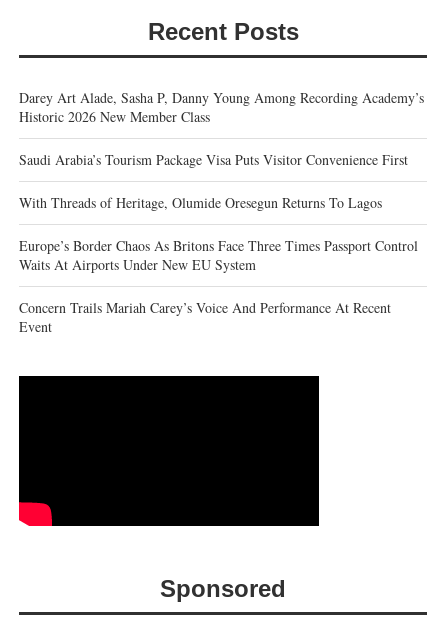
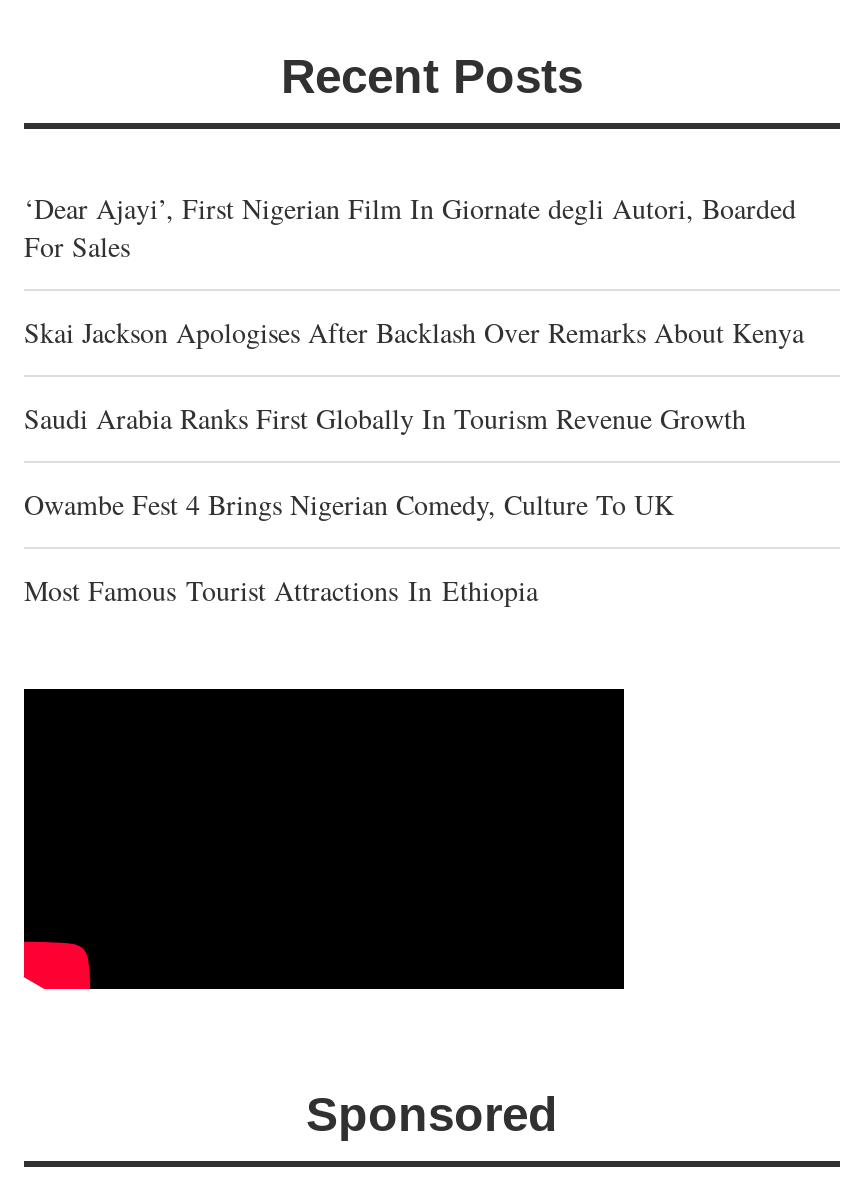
- Darey Art Alade, Sasha P, Danny Young Among Recording Academy’s
- Historic 2026 New Member Class
+ ‘Dear Ajayi’, First Nigerian Film In Giornate degli Autori, Boarded
+ For Sales

- Saudi Arabia’s Tourism Package Visa Puts Visitor Convenience First
+ Skai Jackson Apologises After Backlash Over Remarks About Kenya

- With Threads of Heritage, Olumide Oresegun Returns To Lagos
+ Saudi Arabia Ranks First Globally In Tourism Revenue Growth

- Europe’s Border Chaos As Britons Face Three Times Passport Control
- Waits At Airports Under New EU System
+ Owambe Fest 4 Brings Nigerian Comedy, Culture To UK

- Concern Trails Mariah Carey’s Voice And Performance At Recent
- Event
+ Most Famous Tourist Attractions In Ethiopia
